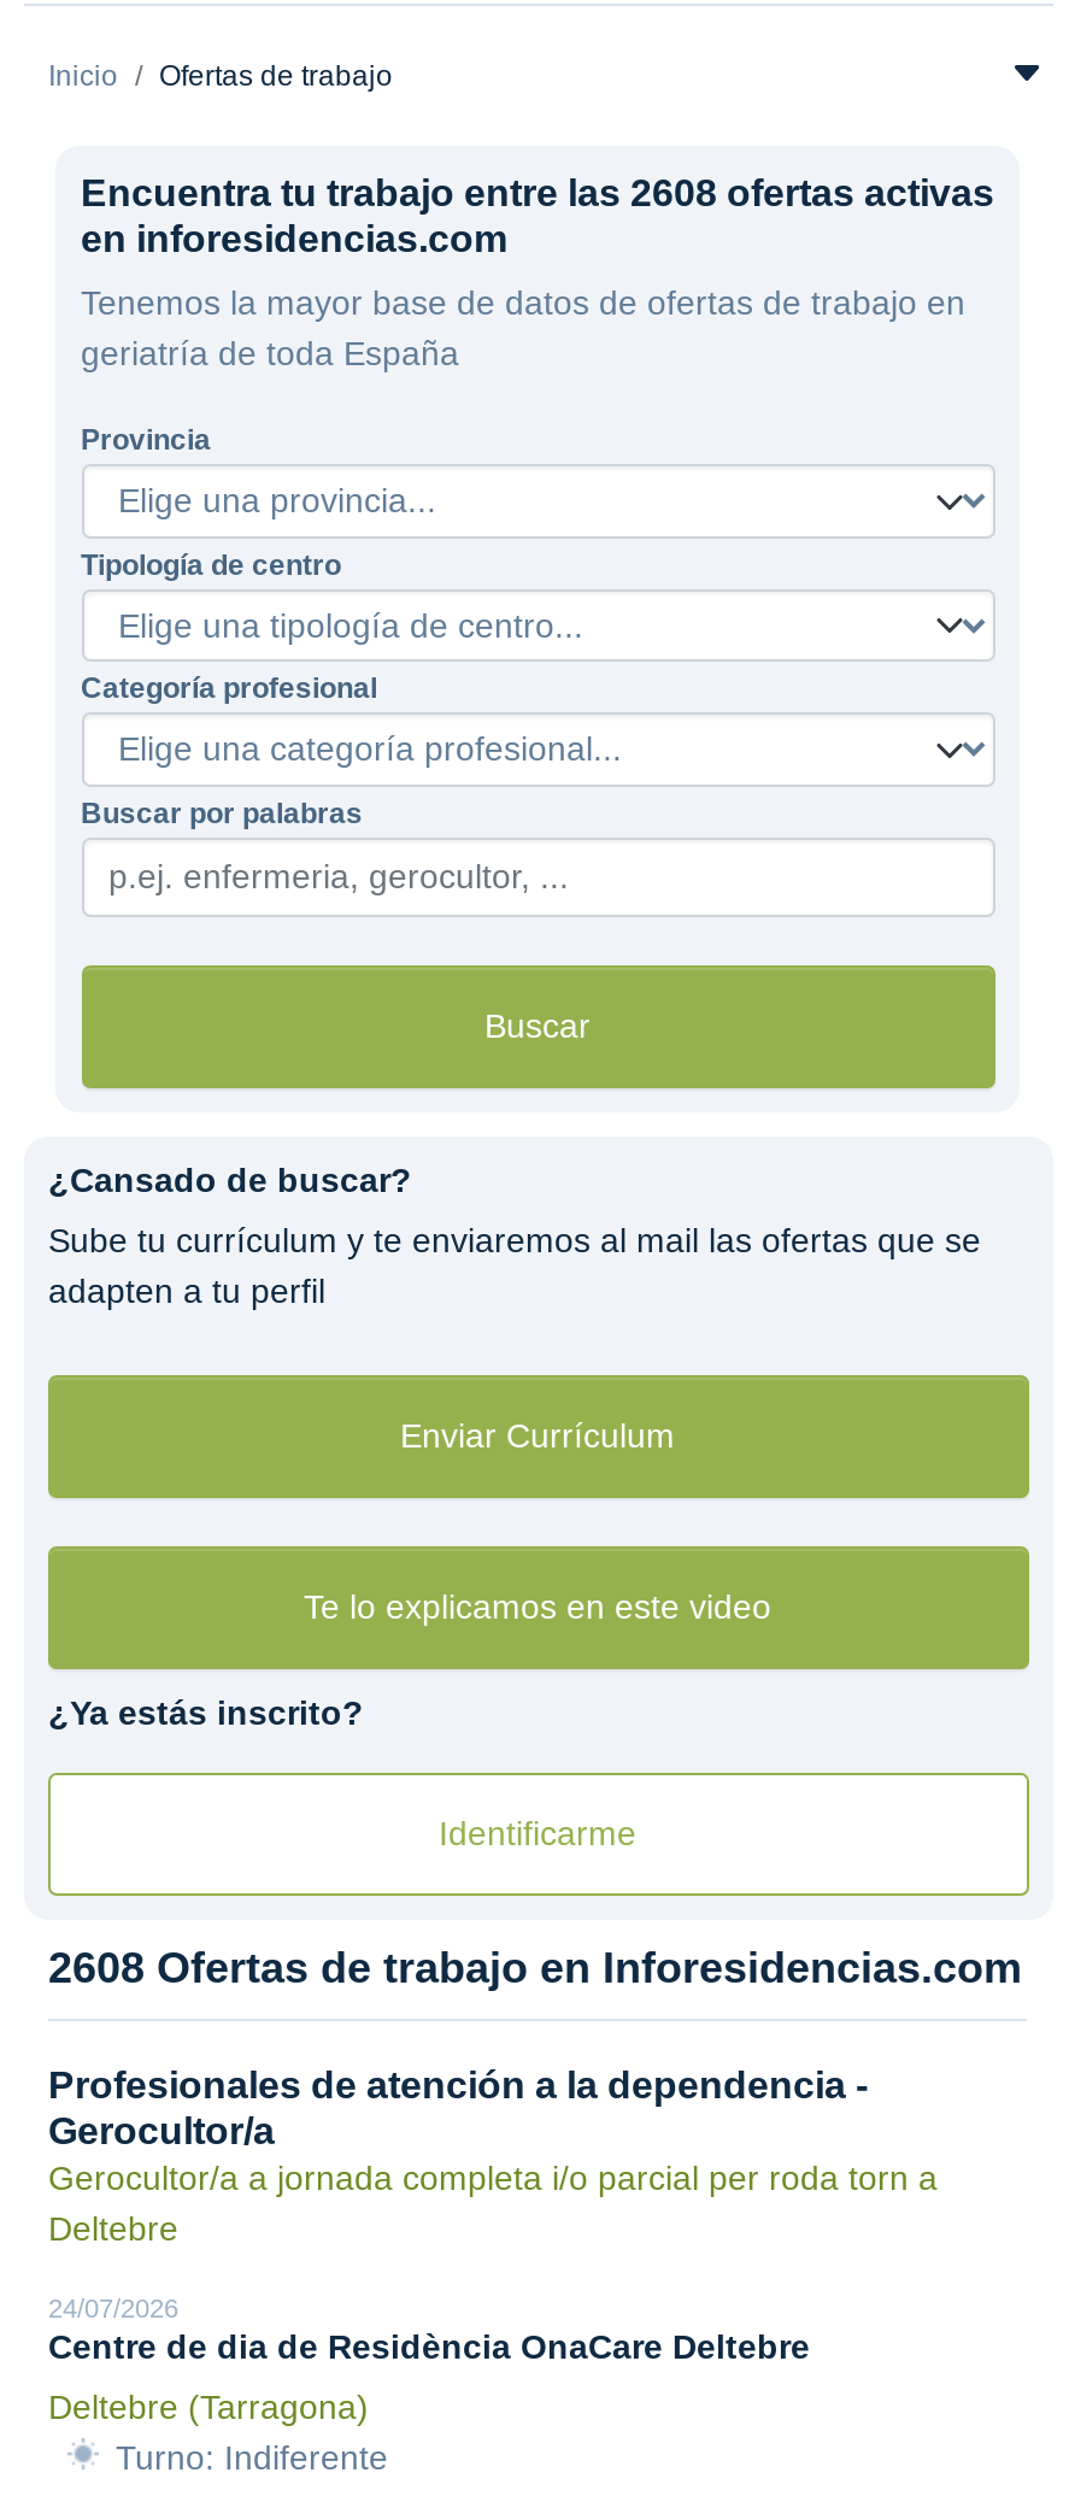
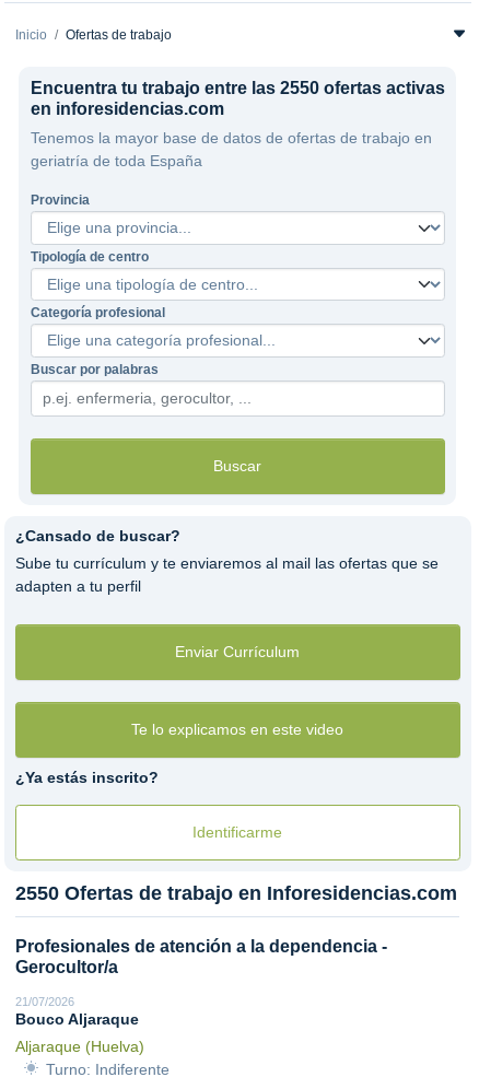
- Encuentra tu trabajo entre las 2608 ofertas activas
+ Encuentra tu trabajo entre las 2550 ofertas activas

- 2608 Ofertas de trabajo en Inforesidencias.com
+ 2550 Ofertas de trabajo en Inforesidencias.com

- Gerocultor/a a jornada completa i/o parcial per roda torn a
- Deltebre
- 24/07/2026
- Centre de dia de Residència OnaCare Deltebre
- Deltebre (Tarragona)
+ 21/07/2026
+ Bouco Aljaraque
+ Aljaraque (Huelva)
